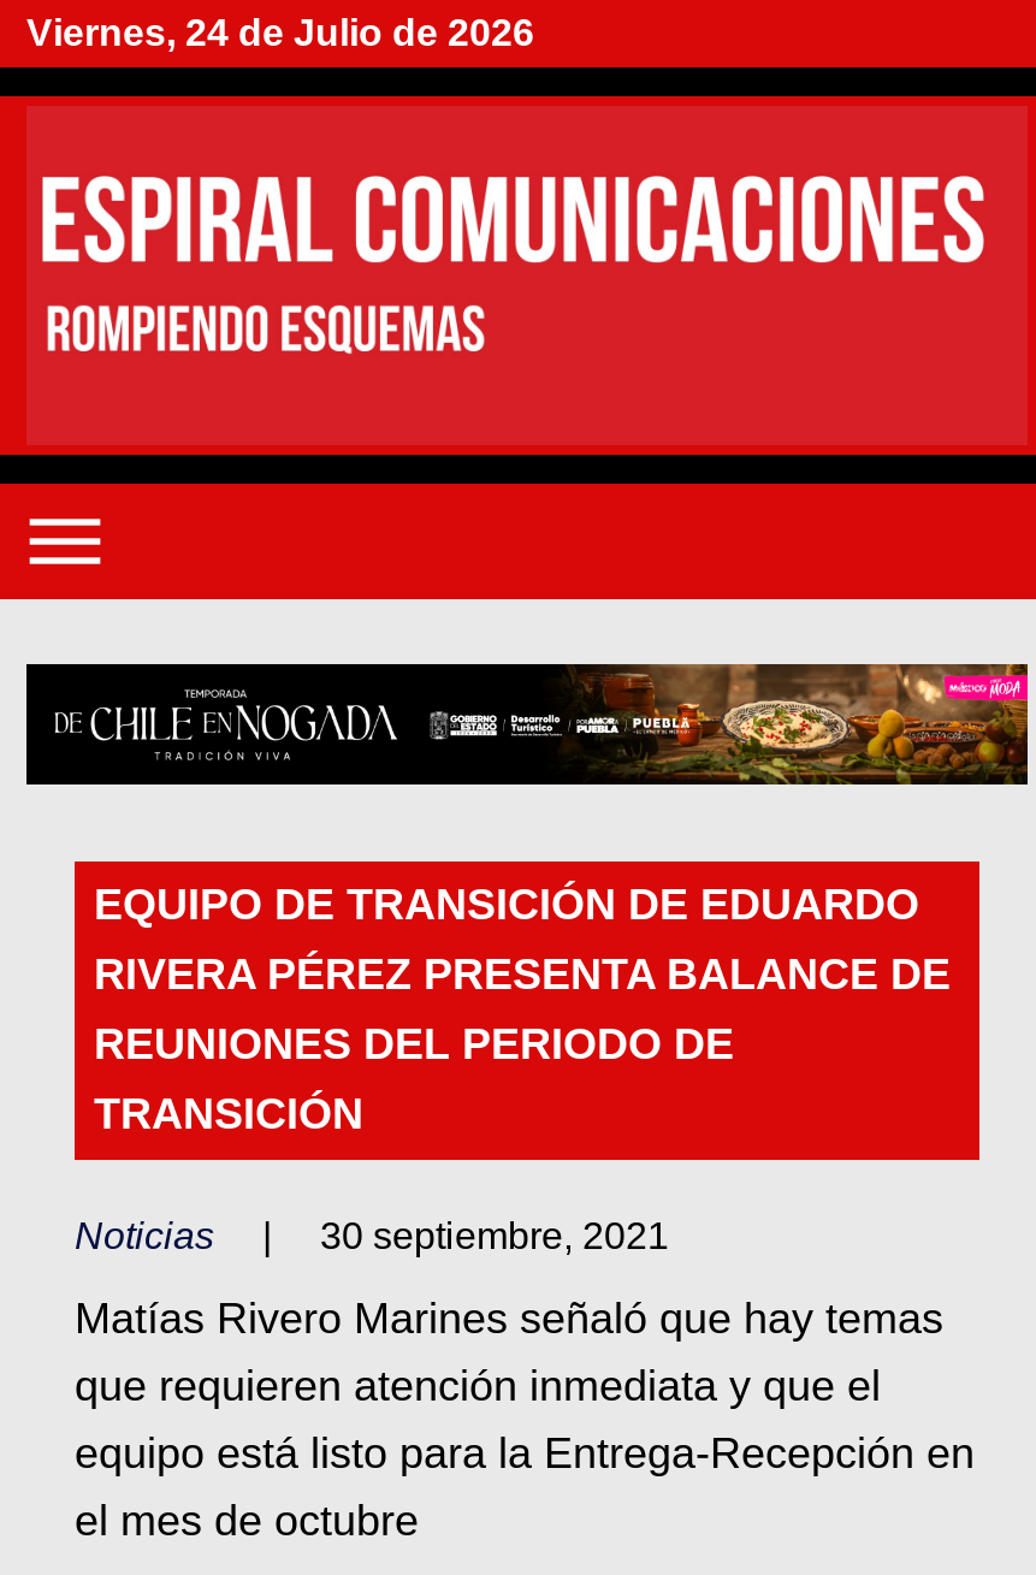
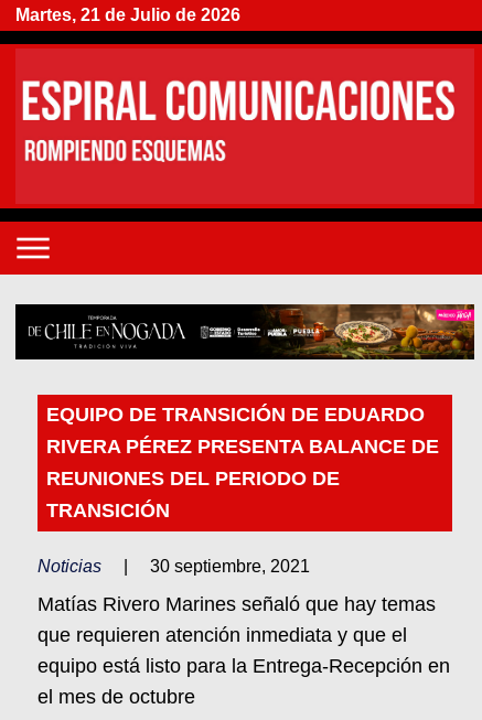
- Viernes, 24 de Julio de 2026
+ Martes, 21 de Julio de 2026
